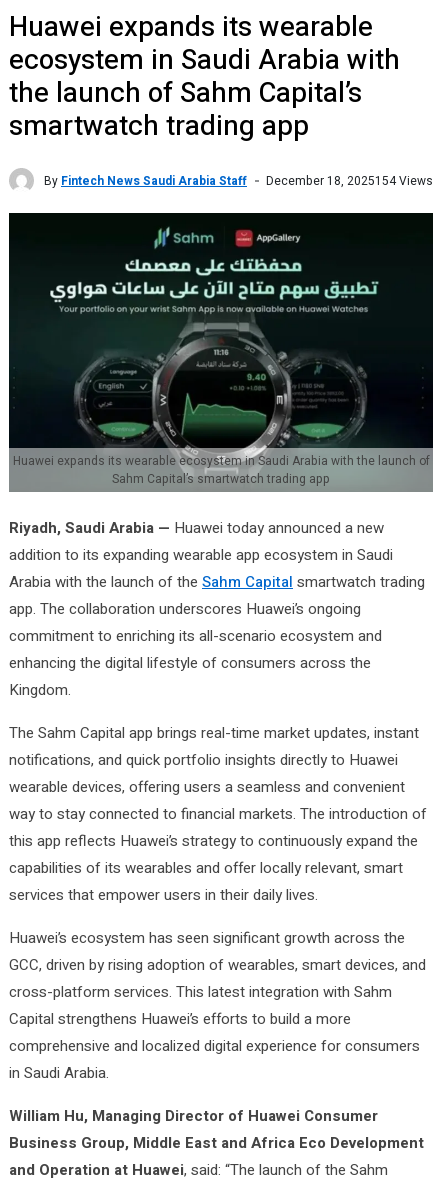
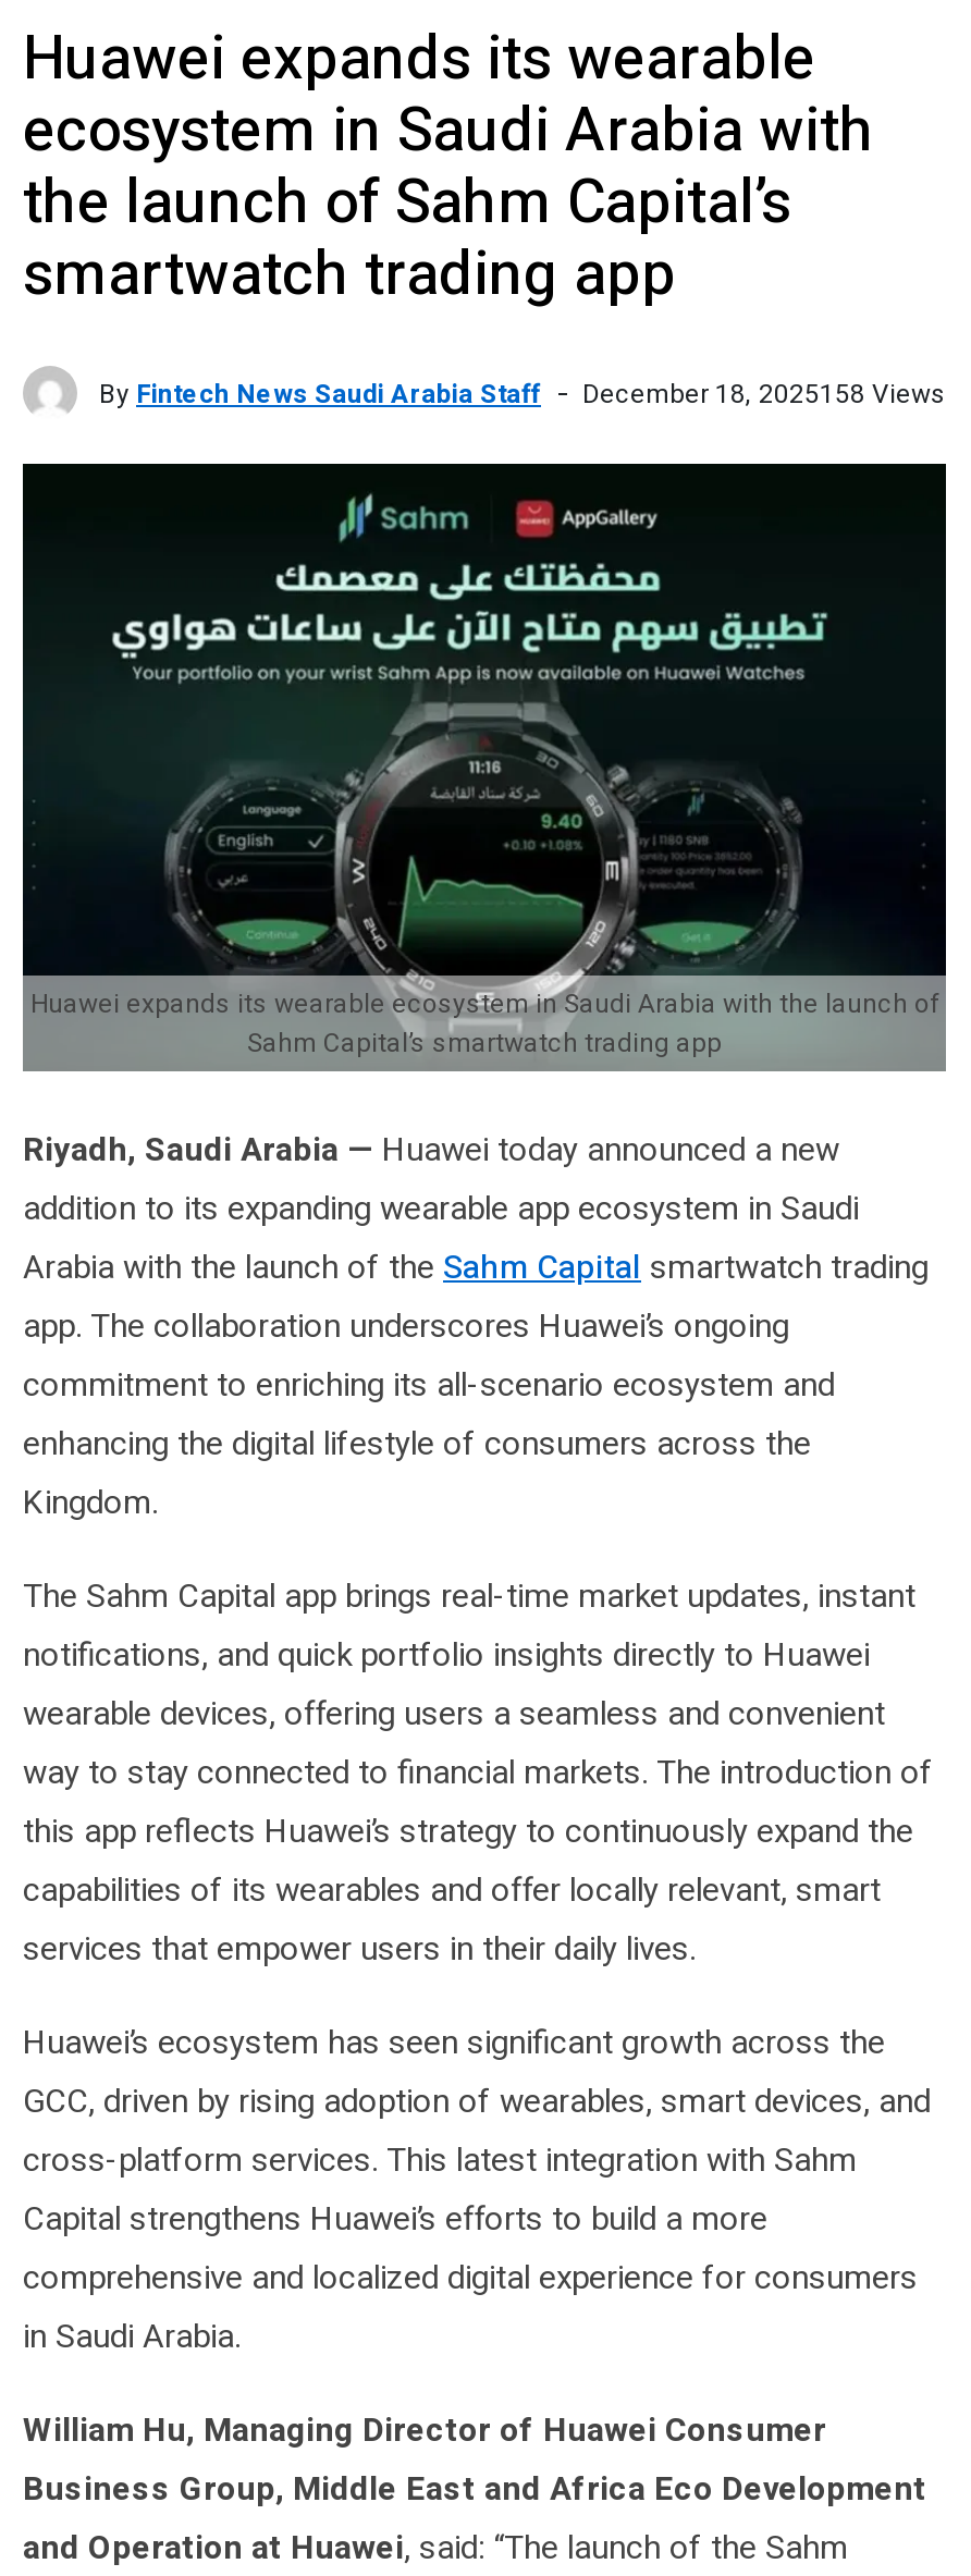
- December 18, 2025 154 Views
+ December 18, 2025 158 Views
